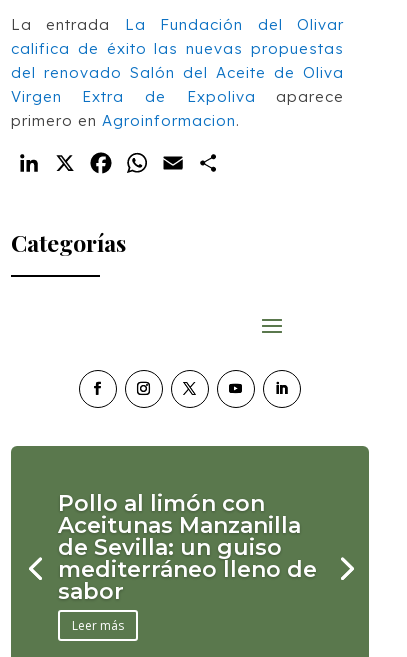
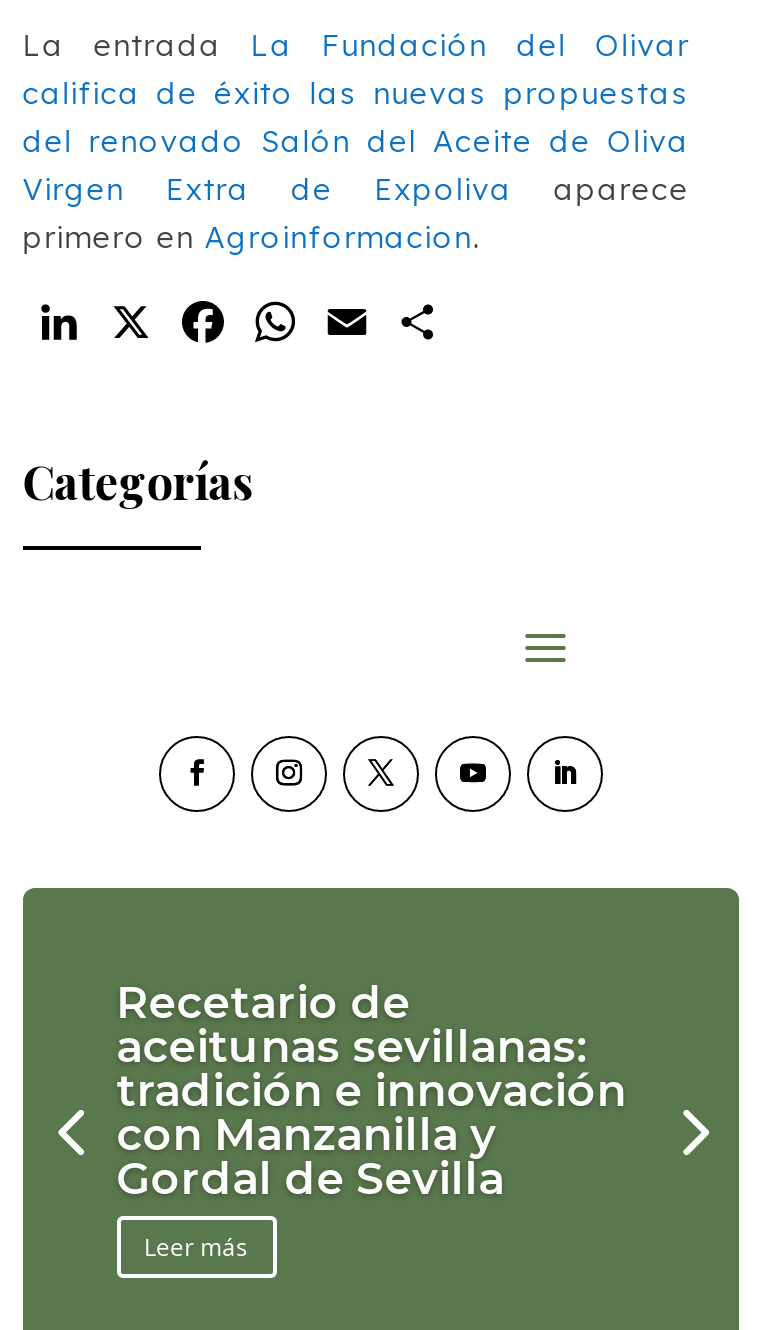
- Pollo al limón con
- Aceitunas Manzanilla
- de Sevilla: un guiso
- mediterráneo lleno de
- sabor
+ Recetario de
+ aceitunas sevillanas:
+ tradición e innovación
+ con Manzanilla y
+ Gordal de Sevilla
